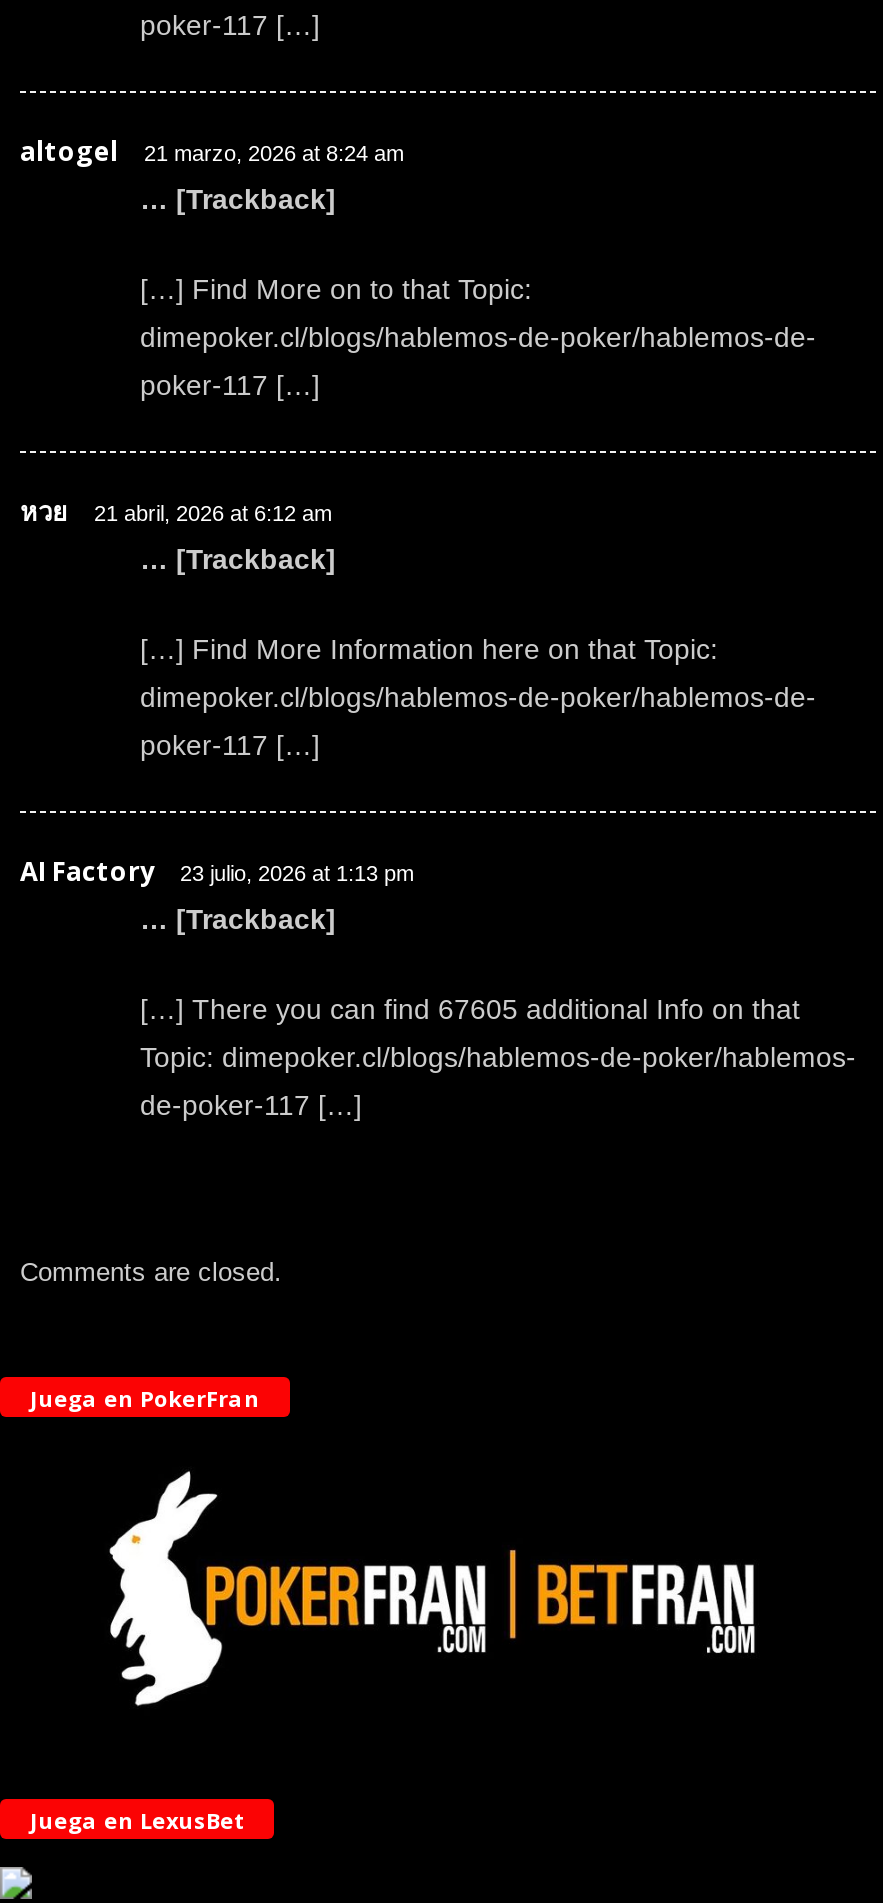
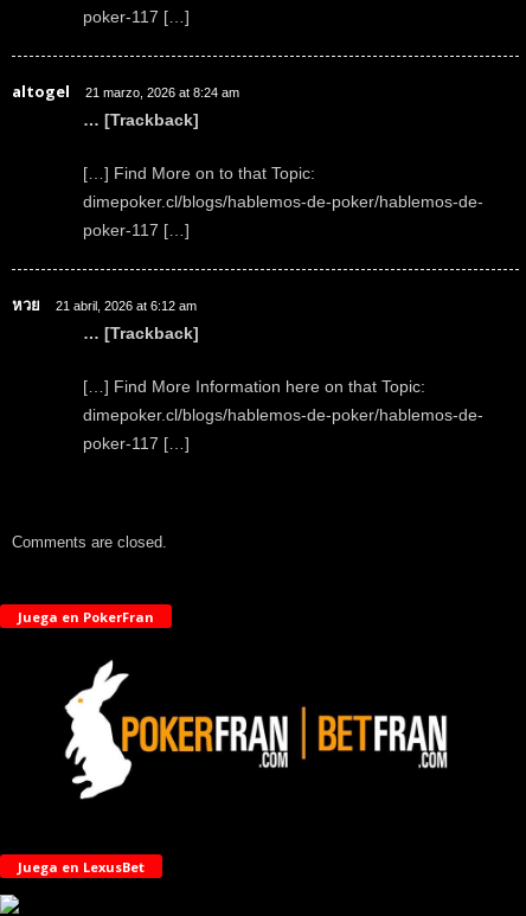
- AI Factory
- 23 julio, 2026 at 1:13 pm
- … [Trackback]
- […] There you can find 67605 additional Info on that
- Topic: dimepoker.cl/blogs/hablemos-de-poker/hablemos-
- de-poker-117 […]
